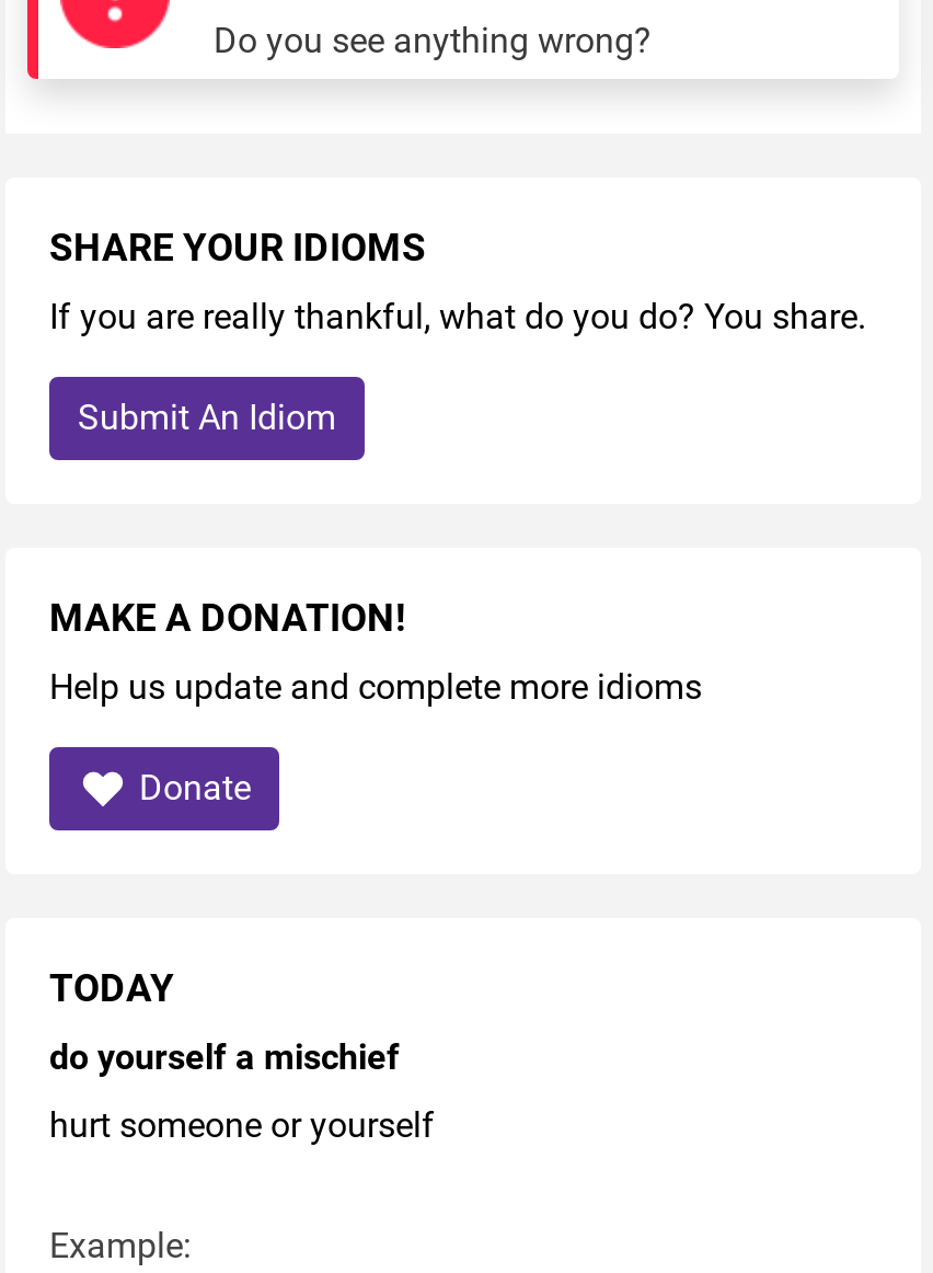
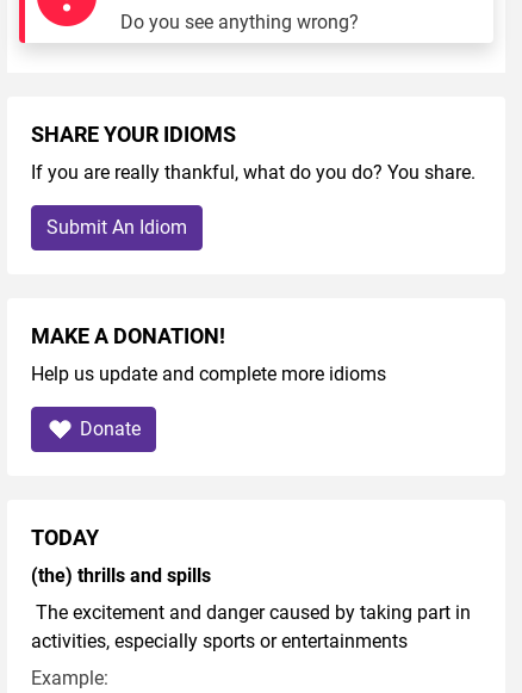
- do yourself a mischief
+ (the) thrills and spills

- hurt someone or yourself
+ The excitement and danger caused by taking part in
+ activities, especially sports or entertainments
